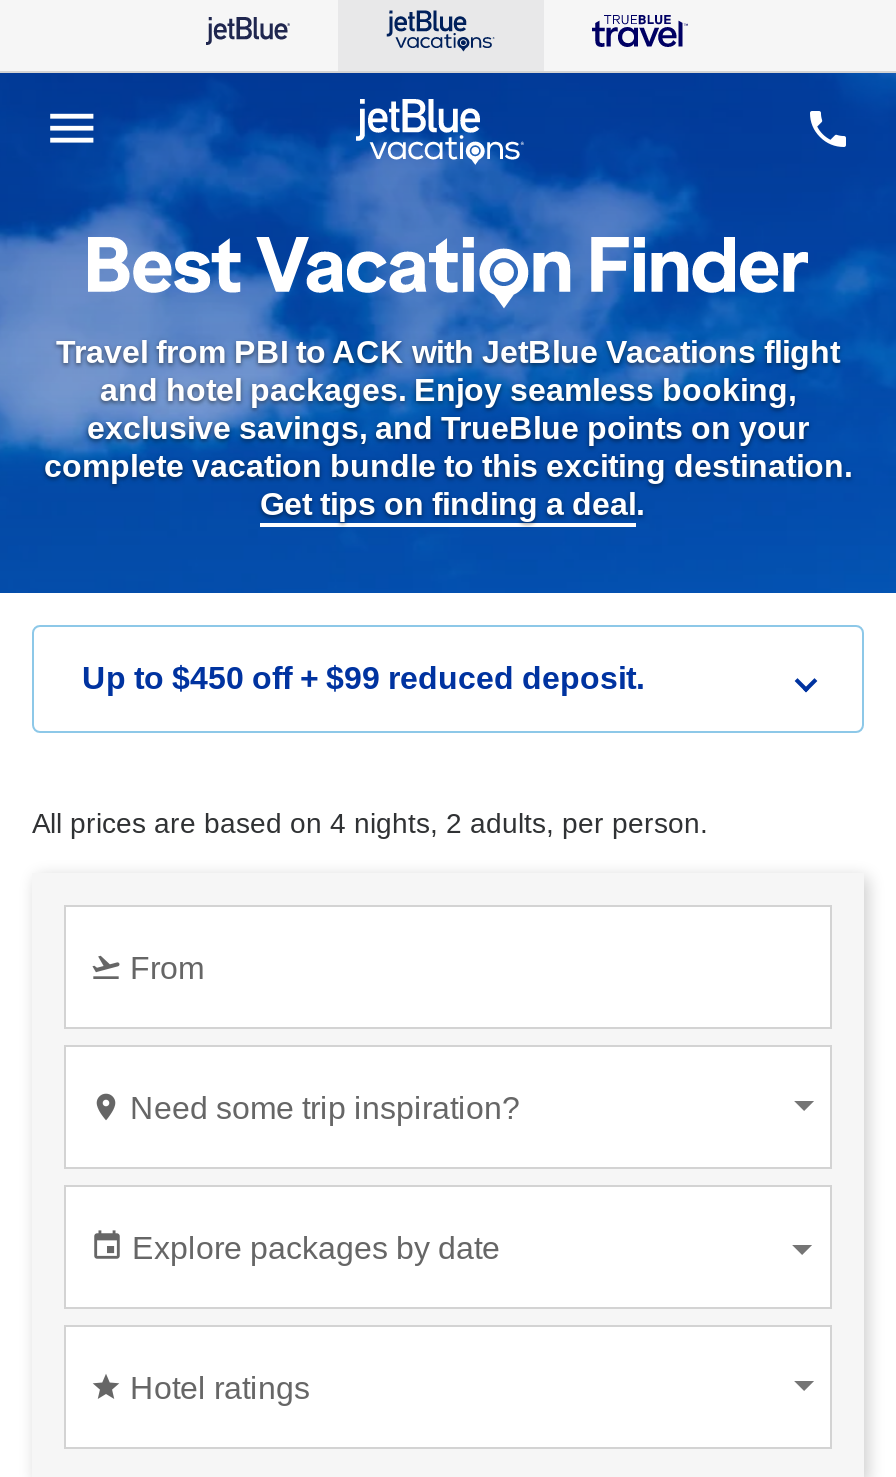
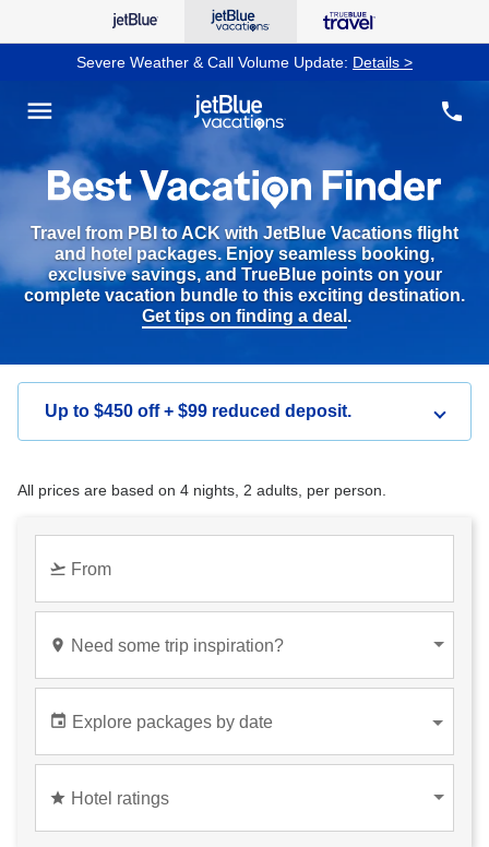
+ Severe Weather & Call Volume Update: Details >
